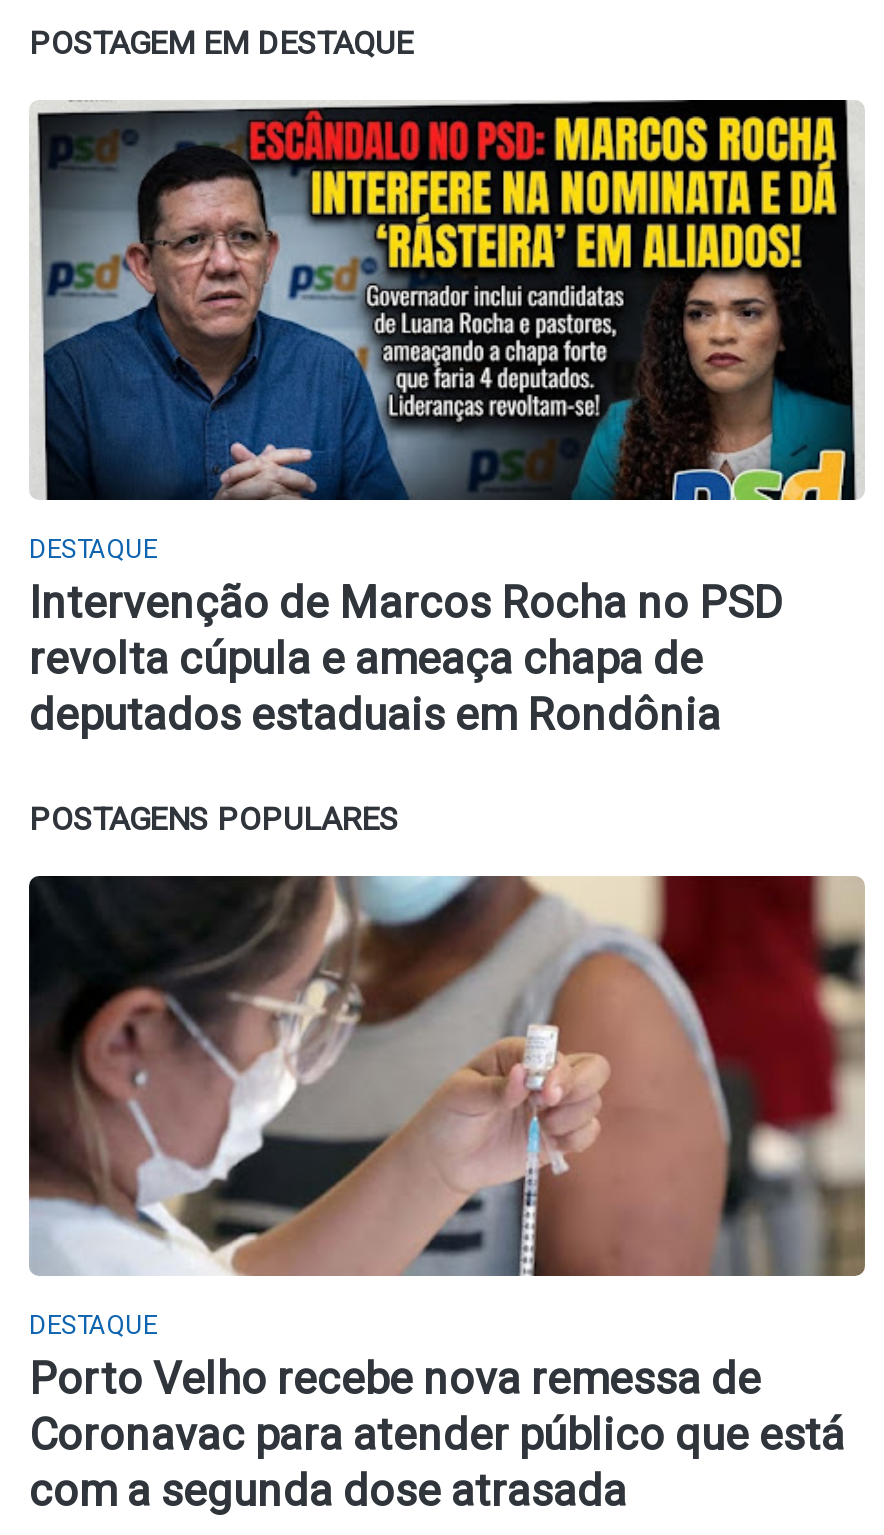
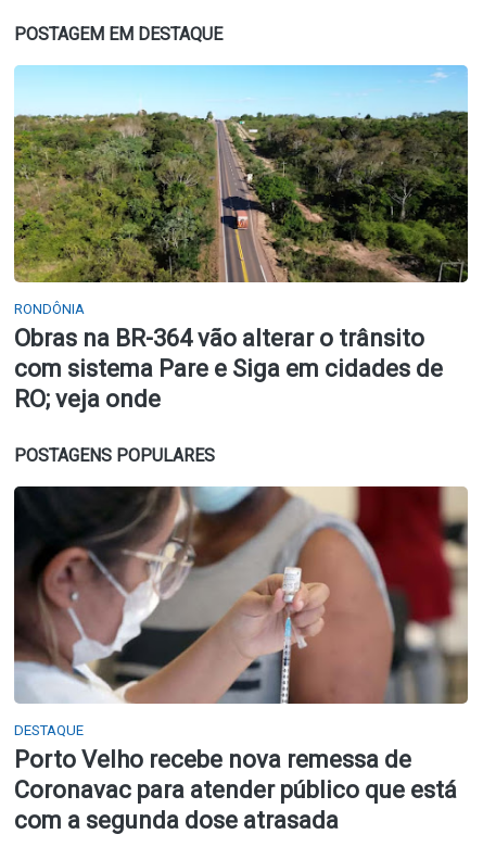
- [image]
- DESTAQUE
- Intervenção de Marcos Rocha no PSD
- revolta cúpula e ameaça chapa de
- deputados estaduais em Rondônia
+ [image]
+ RONDÔNIA
+ Obras na BR-364 vão alterar o trânsito
+ com sistema Pare e Siga em cidades de
+ RO; veja onde
